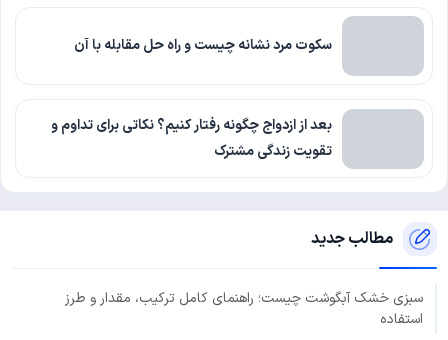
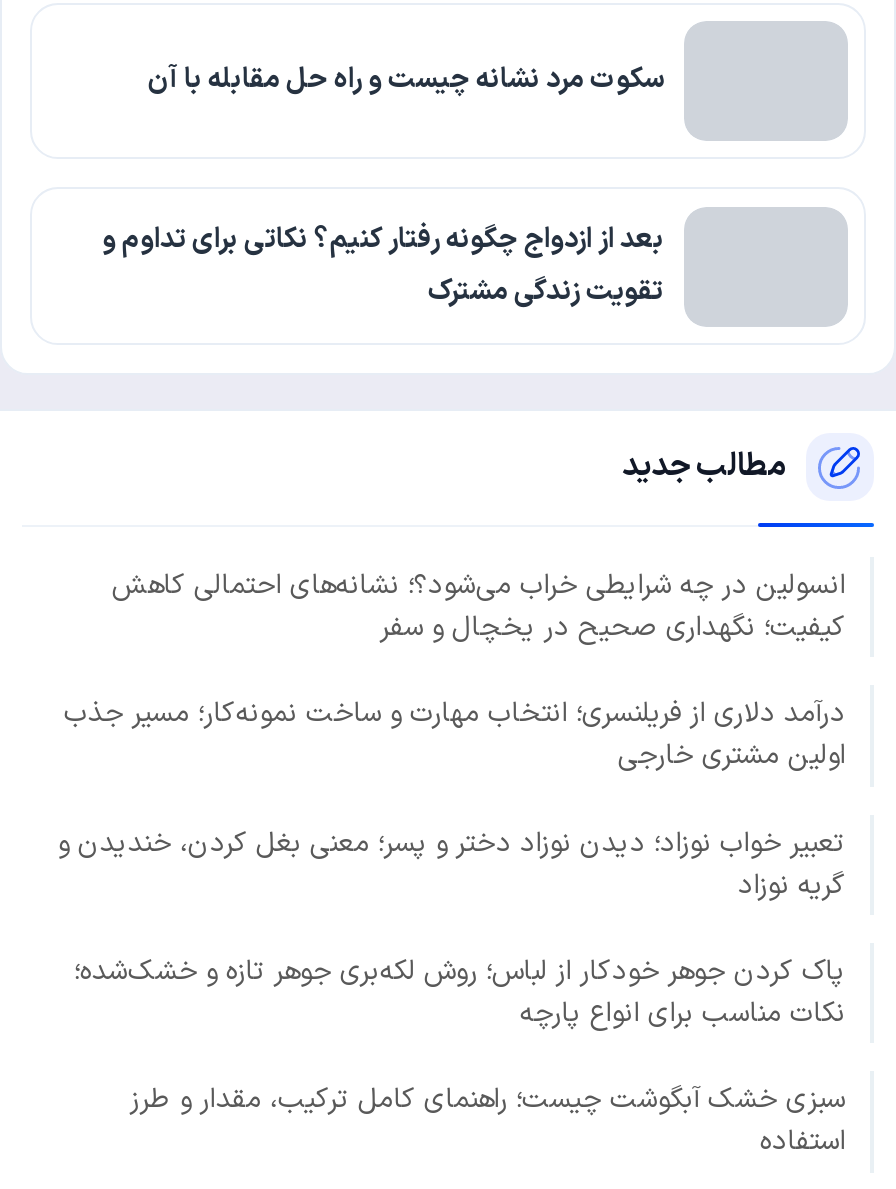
+ انسولین در چه شرایطی خراب می‌شود؟؛ نشانه‌های احتمالی کاهش
+ کیفیت؛ نگهداری صحیح در یخچال و سفر
+ درآمد دلاری از فریلنسری؛ انتخاب مهارت و ساخت نمونه‌کار؛ مسیر جذب
+ اولین مشتری خارجی
+ تعبیر خواب نوزاد؛ دیدن نوزاد دختر و پسر؛ معنی بغل کردن، خندیدن و
+ گریه نوزاد
+ پاک کردن جوهر خودکار از لباس؛ روش لکه‌بری جوهر تازه و خشک‌شده؛
+ نکات مناسب برای انواع پارچه
